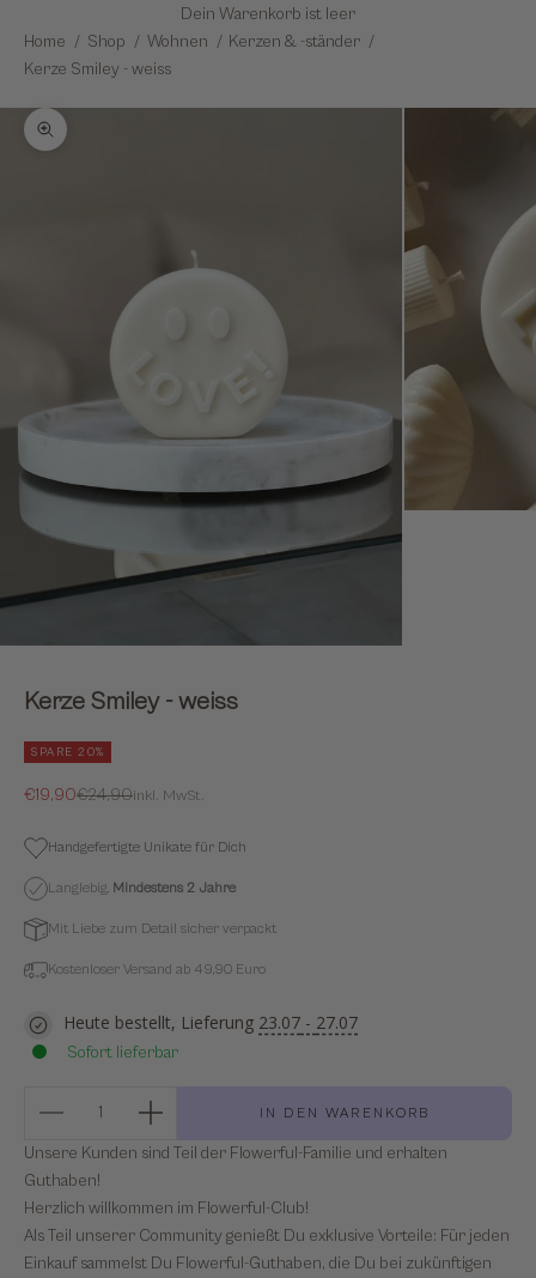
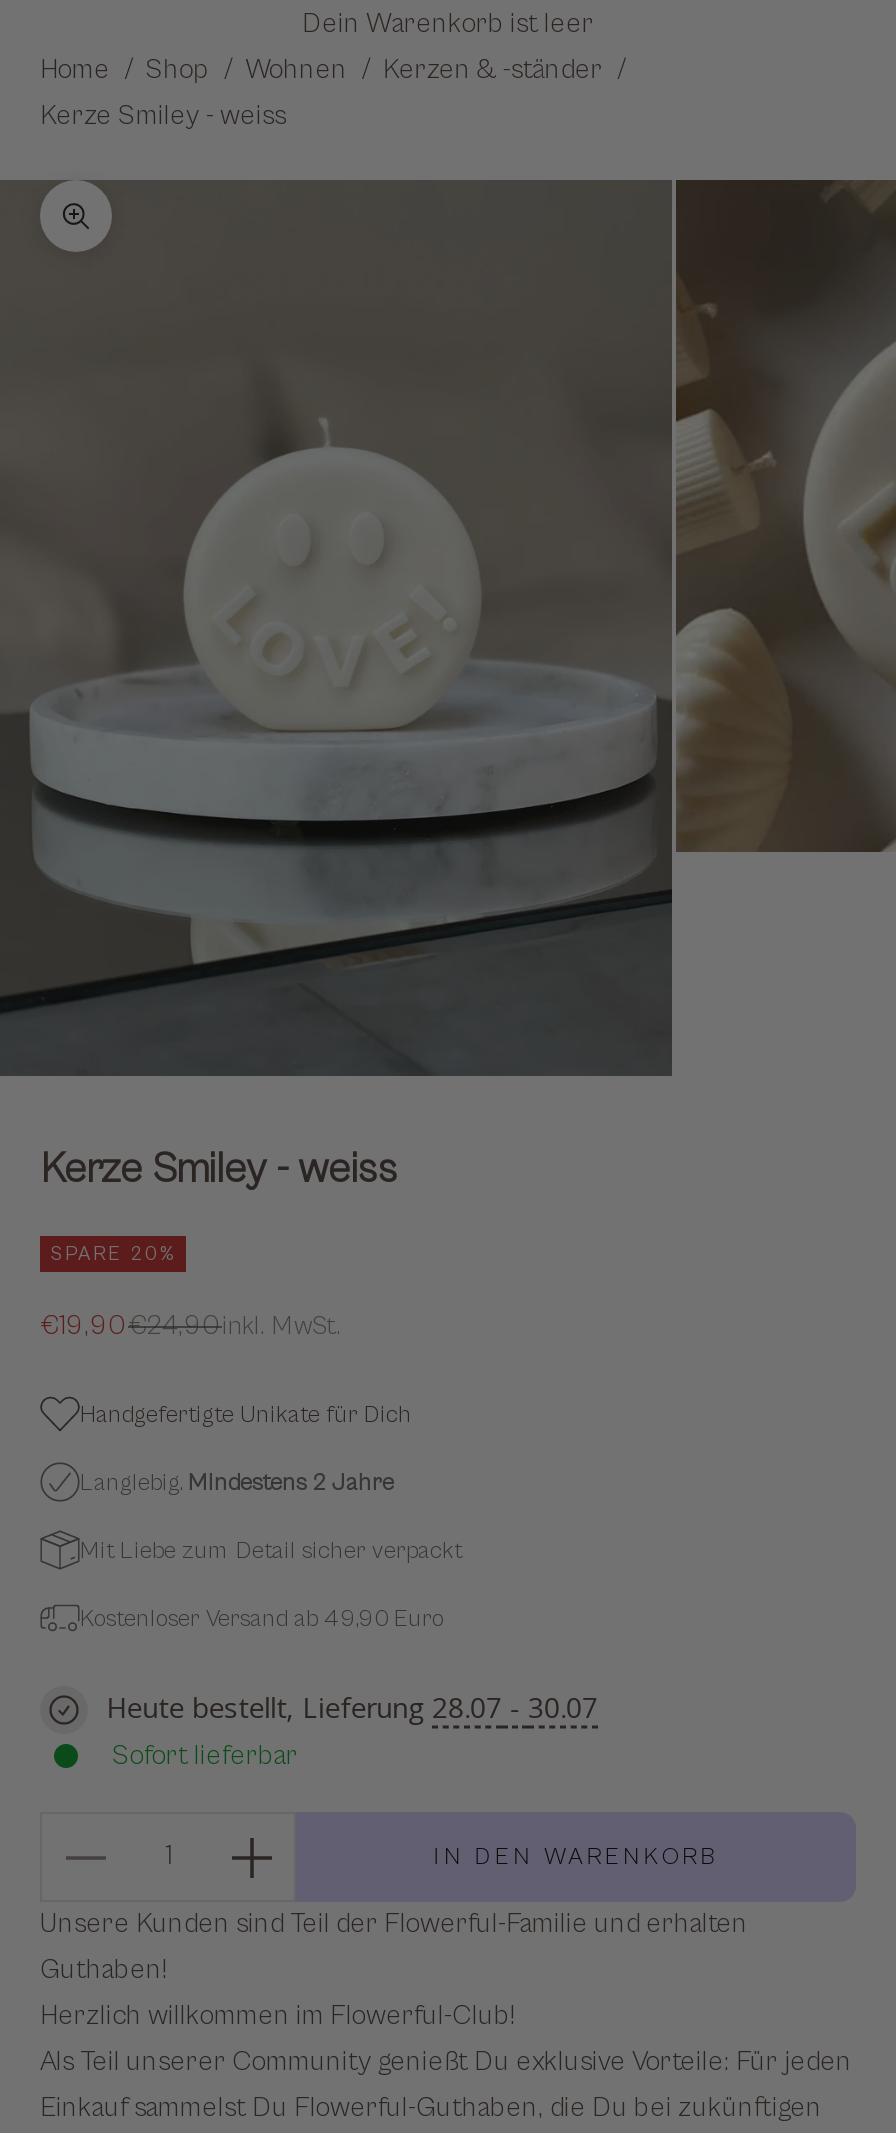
- Heute bestellt, Lieferung 23.07 - 27.07
+ Heute bestellt, Lieferung 28.07 - 30.07
